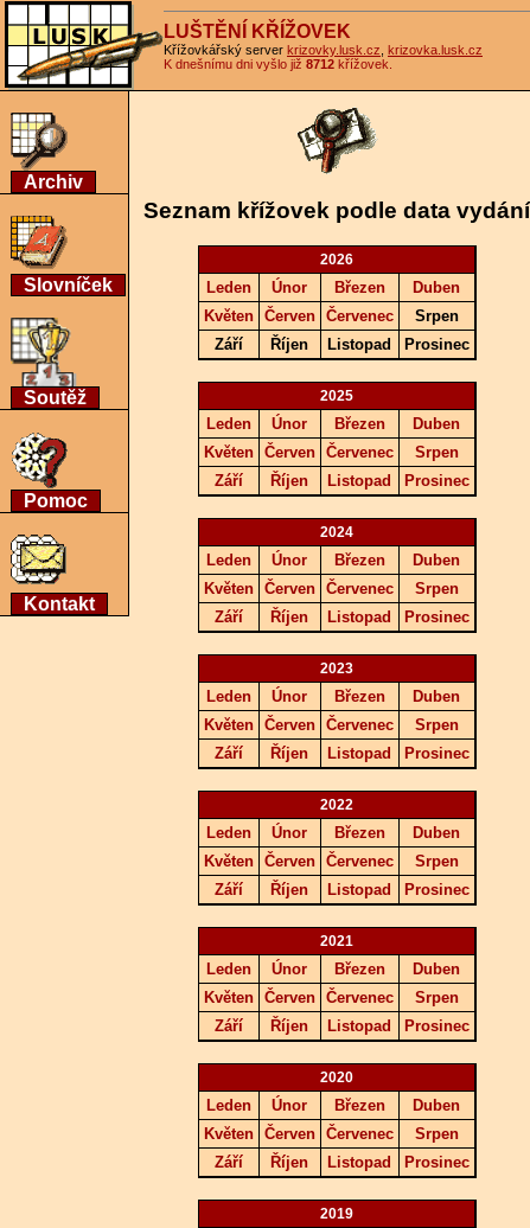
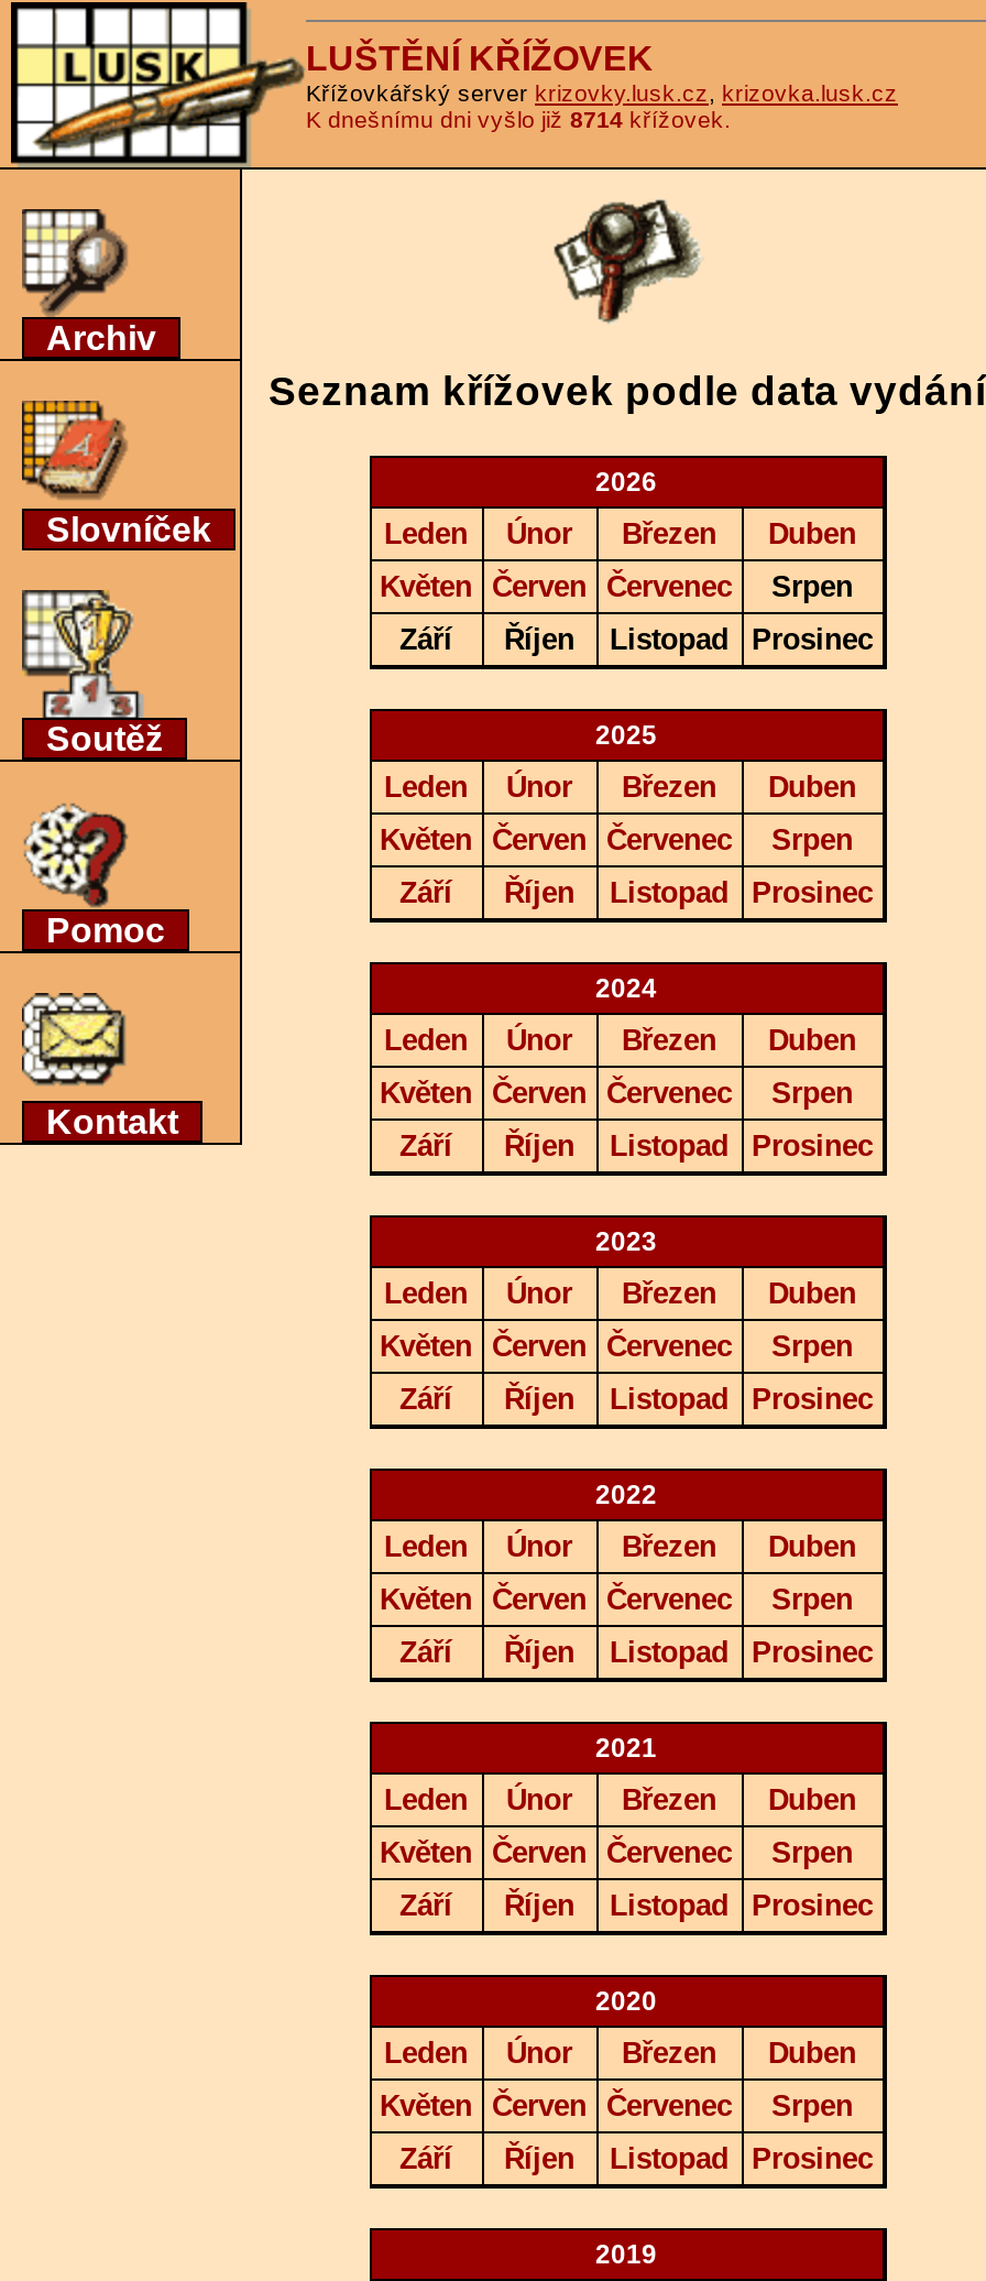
- K dnešnímu dni vyšlo již8712křížovek.
+ K dnešnímu dni vyšlo již8714křížovek.
